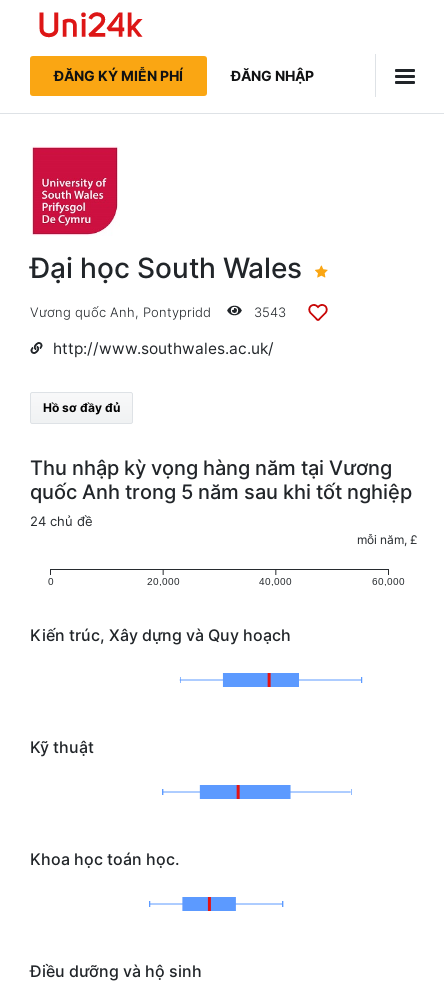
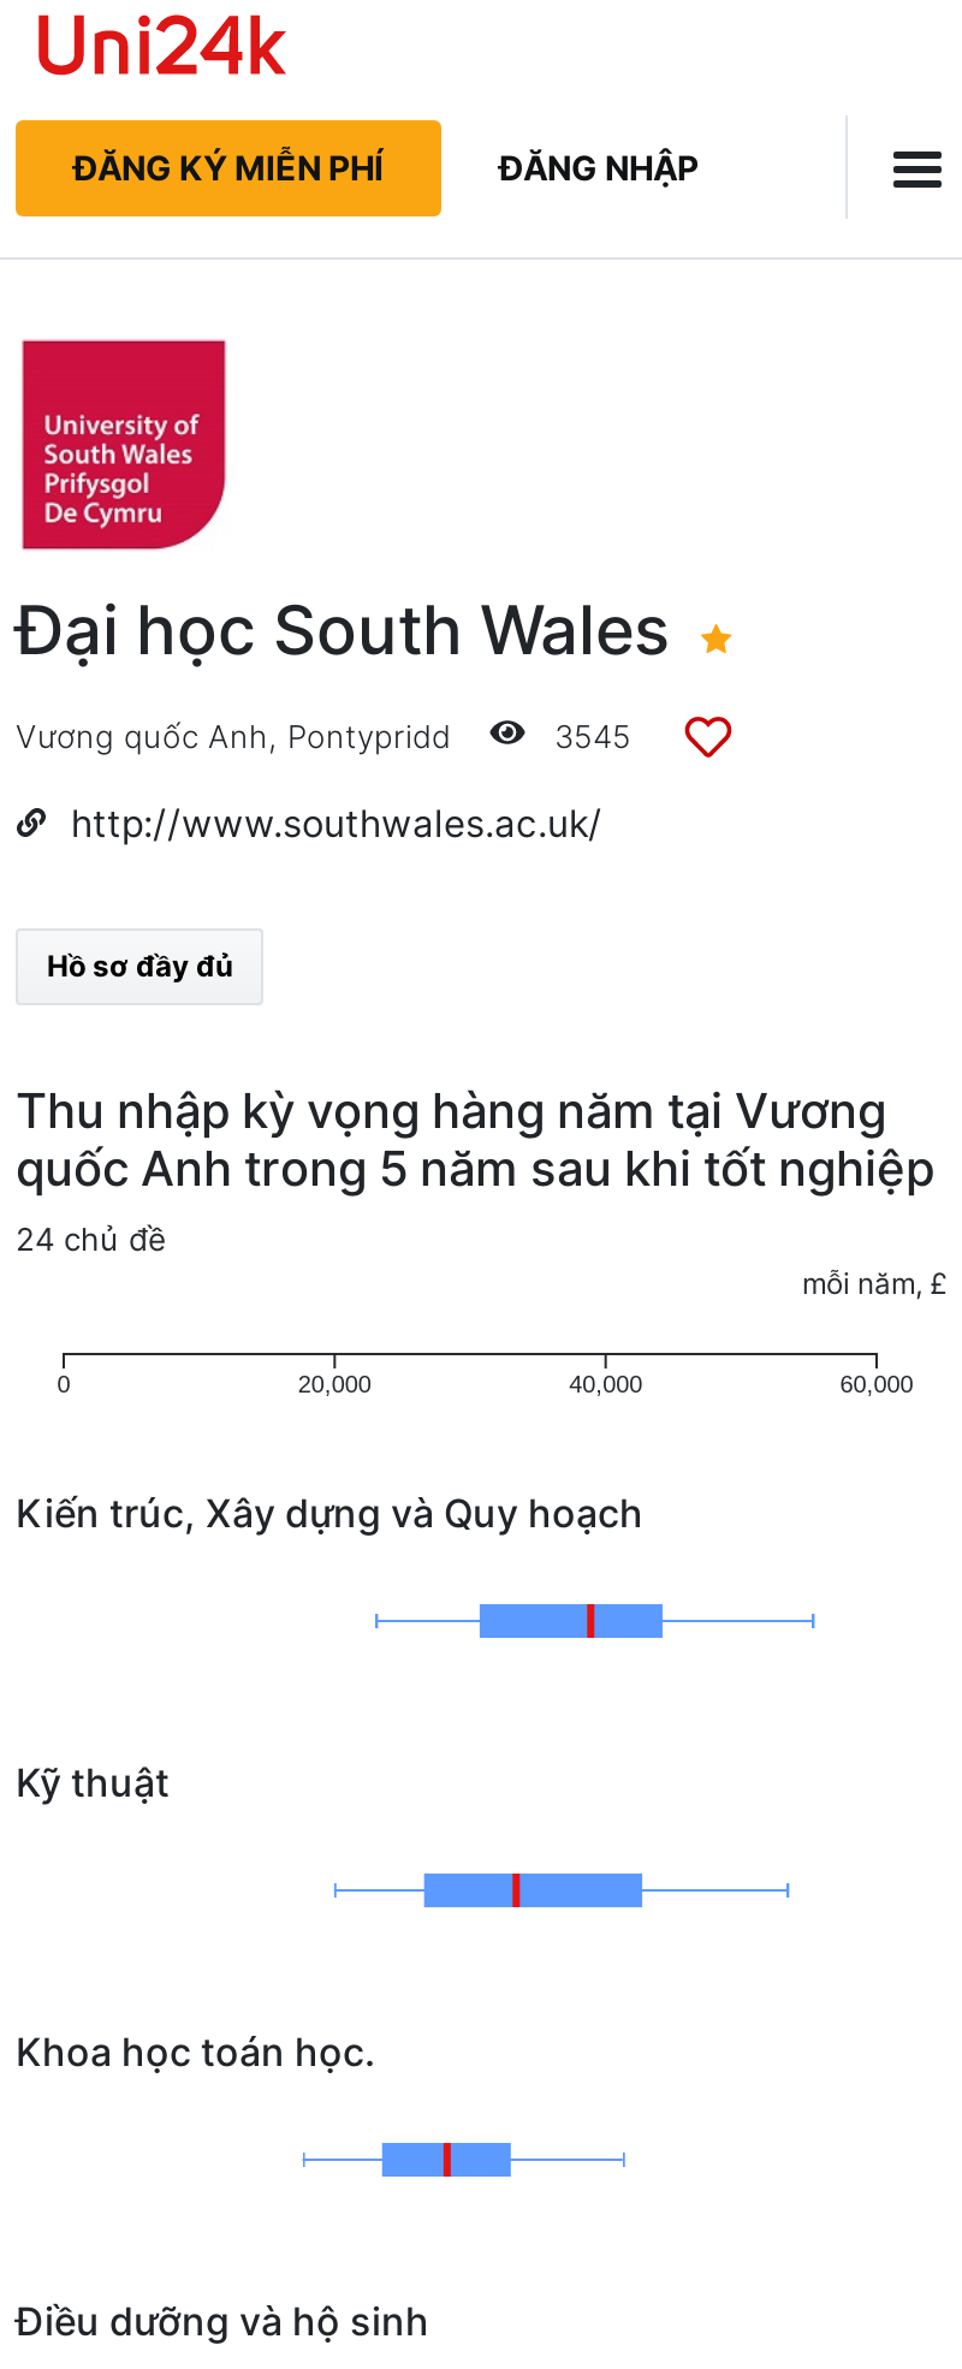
- 3543
+ 3545
